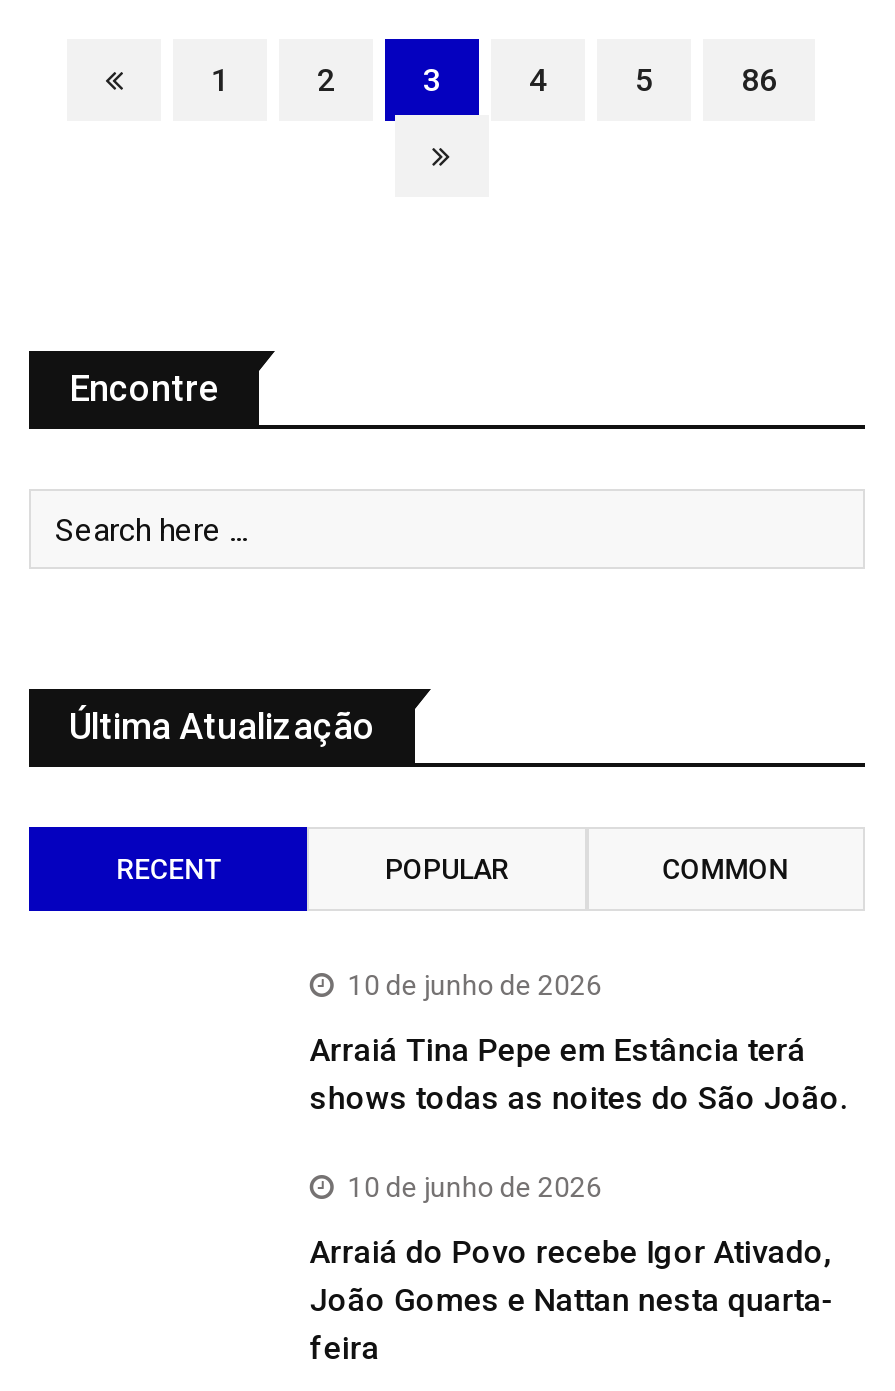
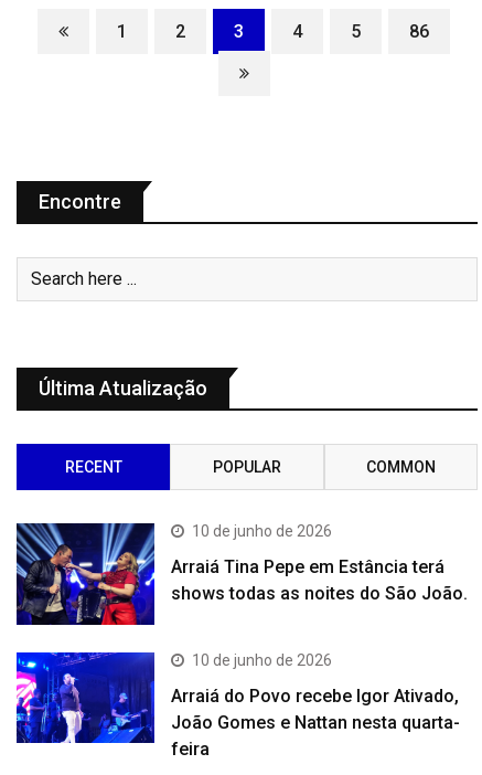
+ [image]

+ [image]
